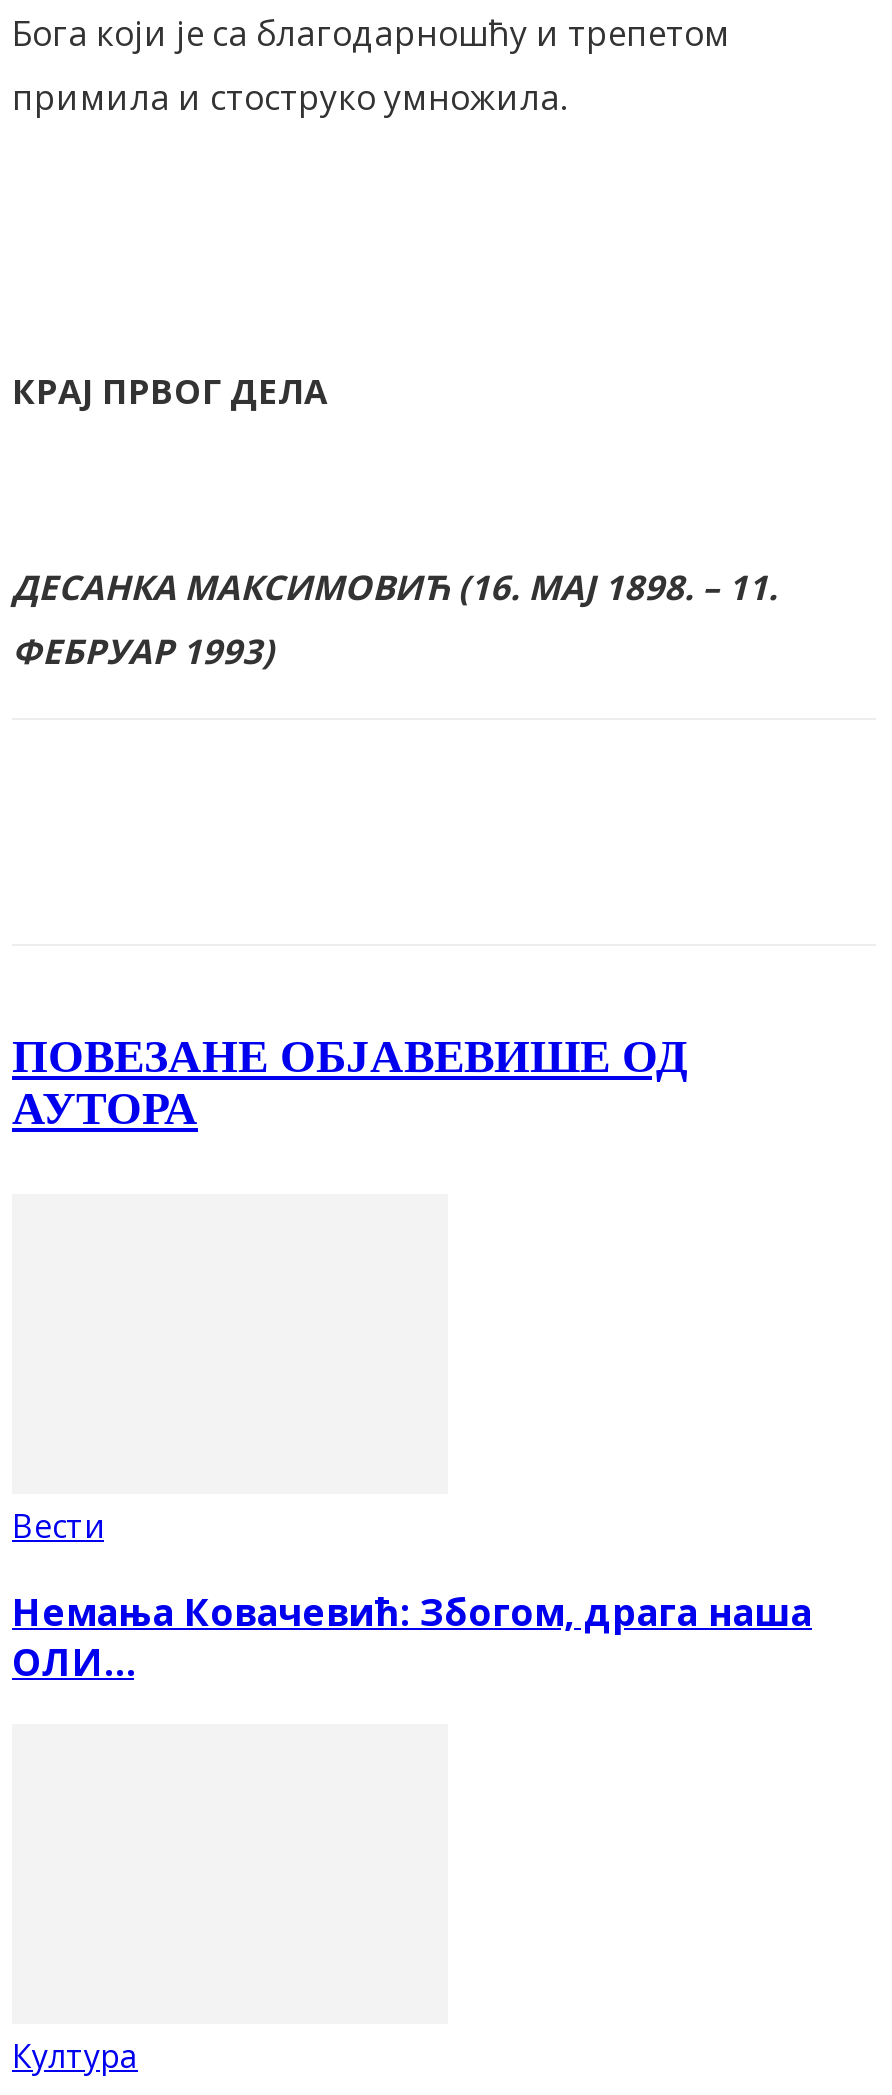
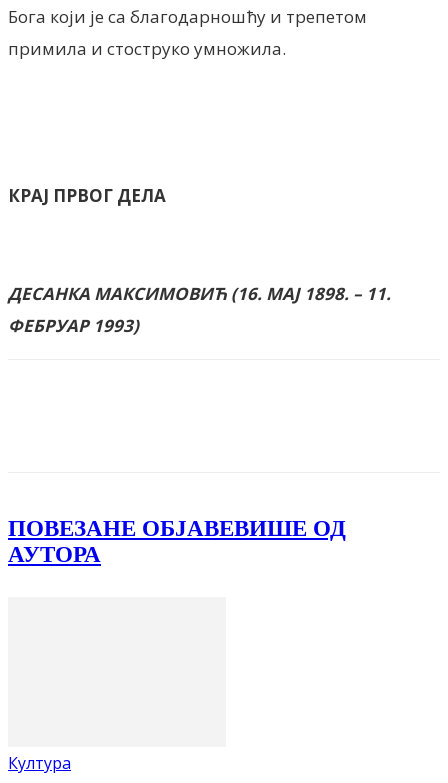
- Вести
- Немања Ковачевић: Збогом, драга наша
- ОЛИ…
